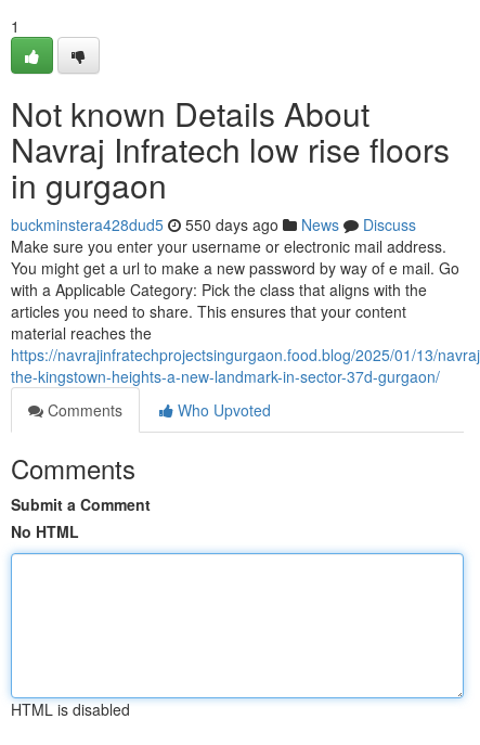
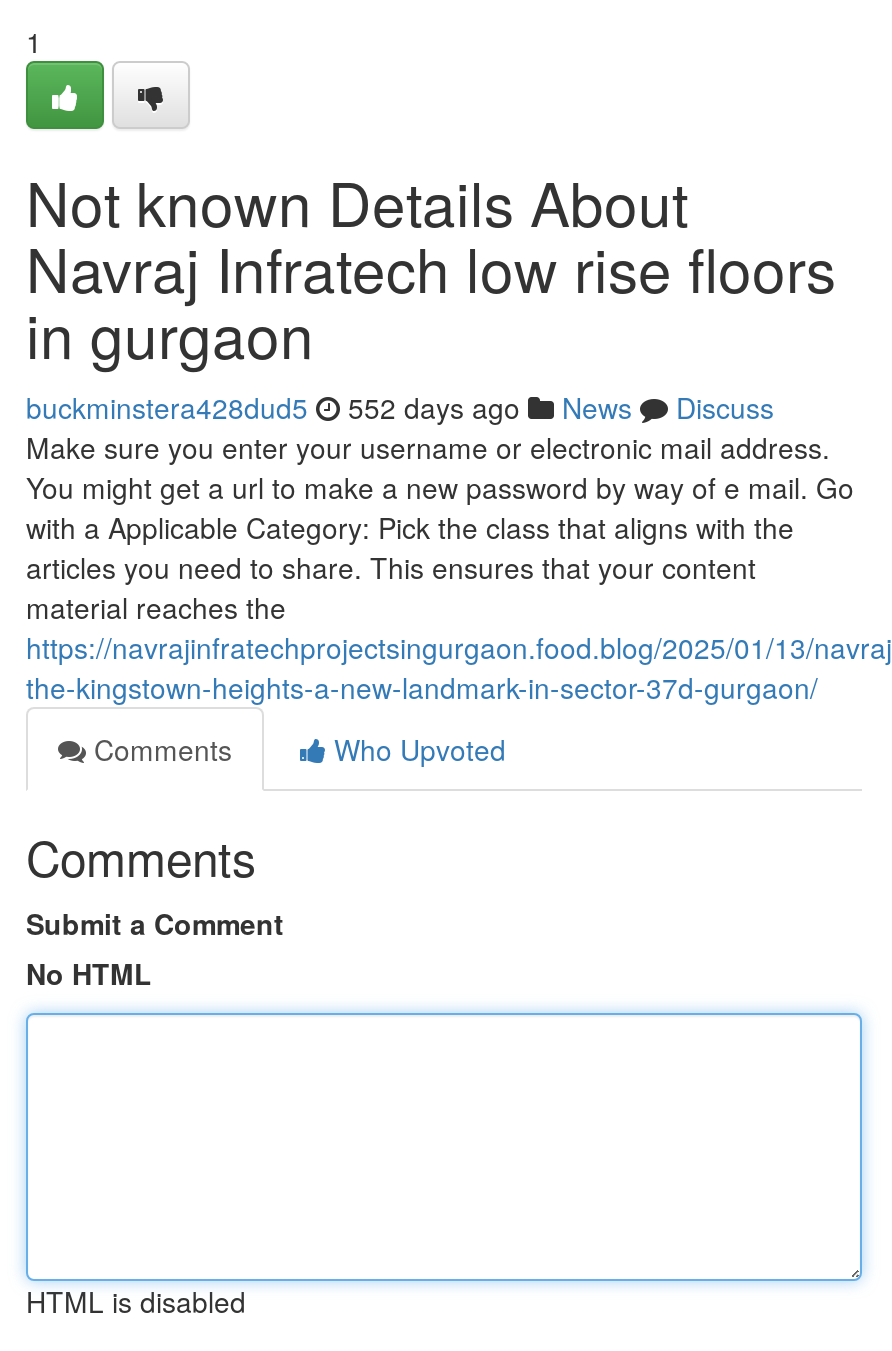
- buckminstera428dud5 550 days ago News Discuss
+ buckminstera428dud5 552 days ago News Discuss
